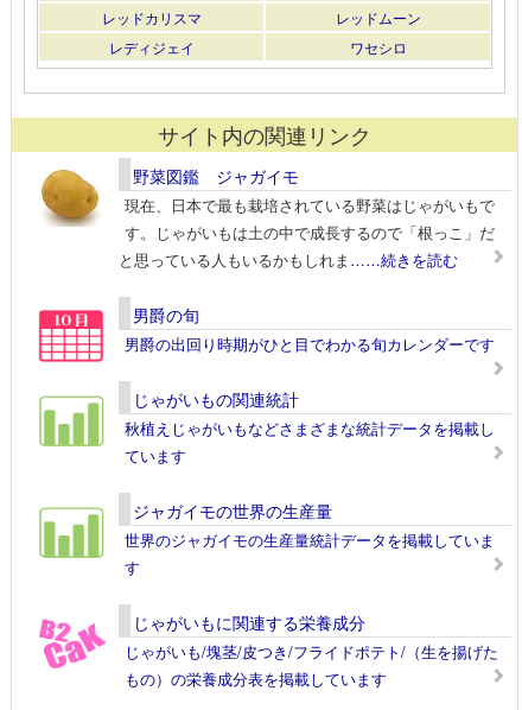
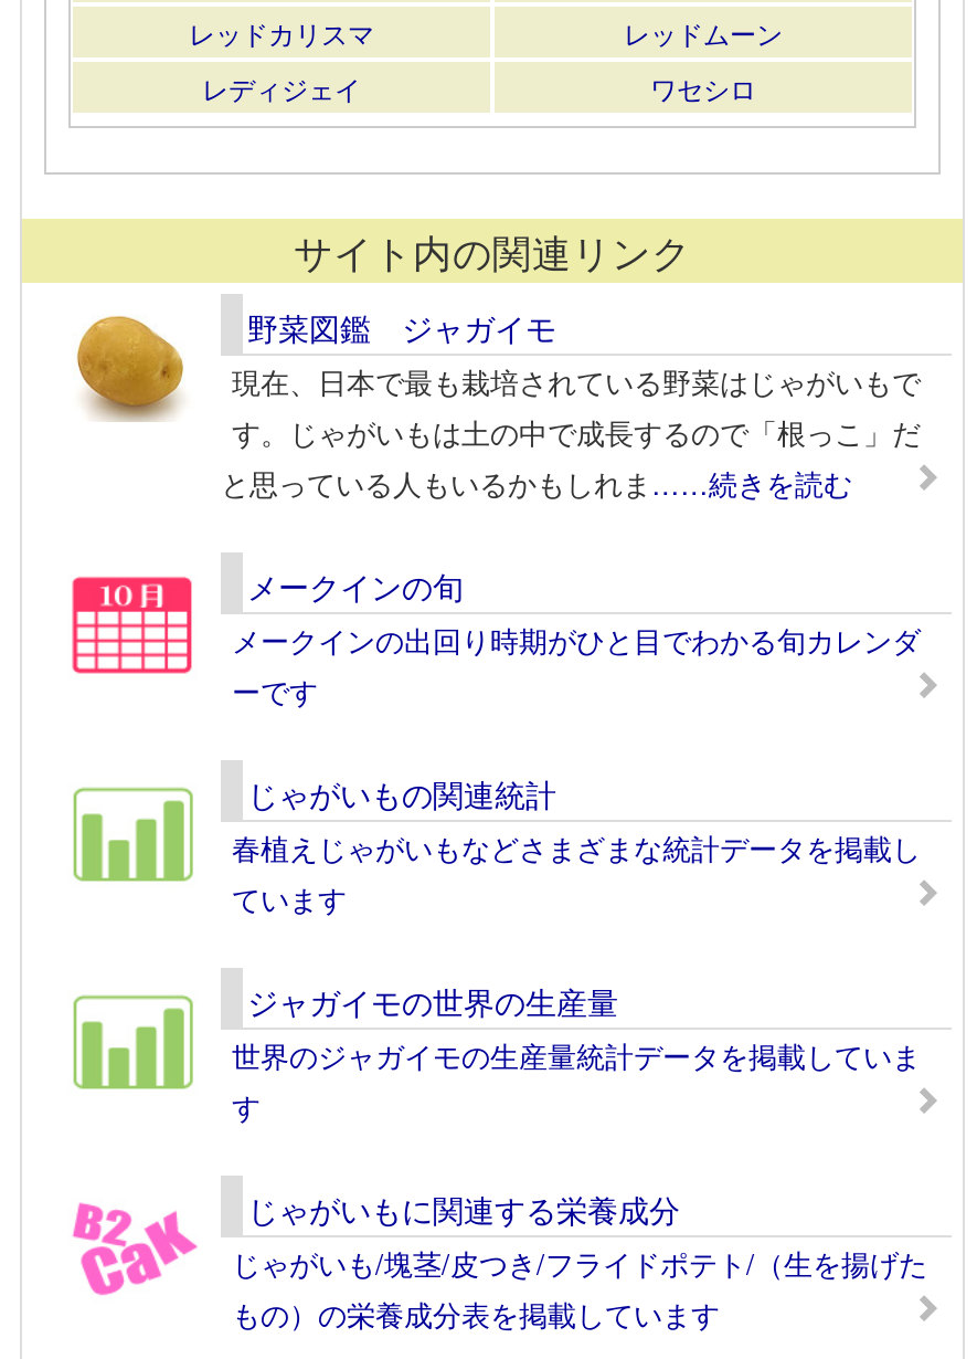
- 男爵の旬
- 男爵の出回り時期がひと目でわかる旬カレンダーです
+ メークインの旬
+ メークインの出回り時期がひと目でわかる旬カレンダ
+ ーです

- 秋植えじゃがいもなどさまざまな統計データを掲載し
+ 春植えじゃがいもなどさまざまな統計データを掲載し
